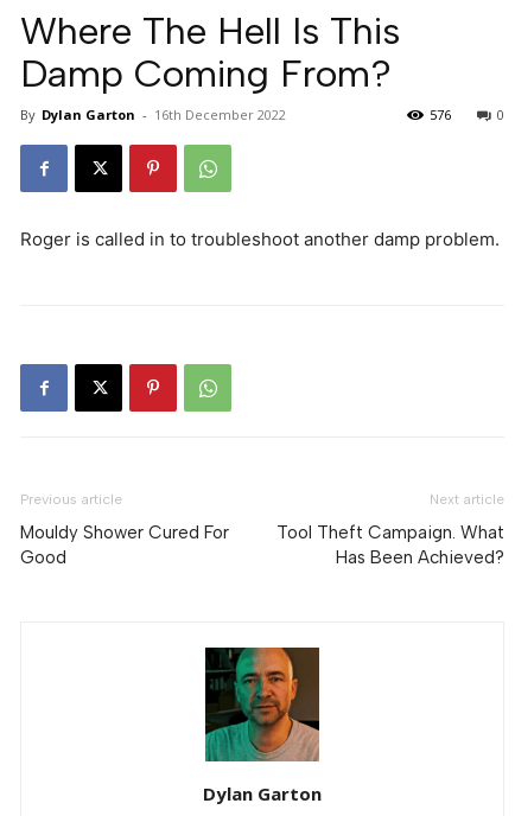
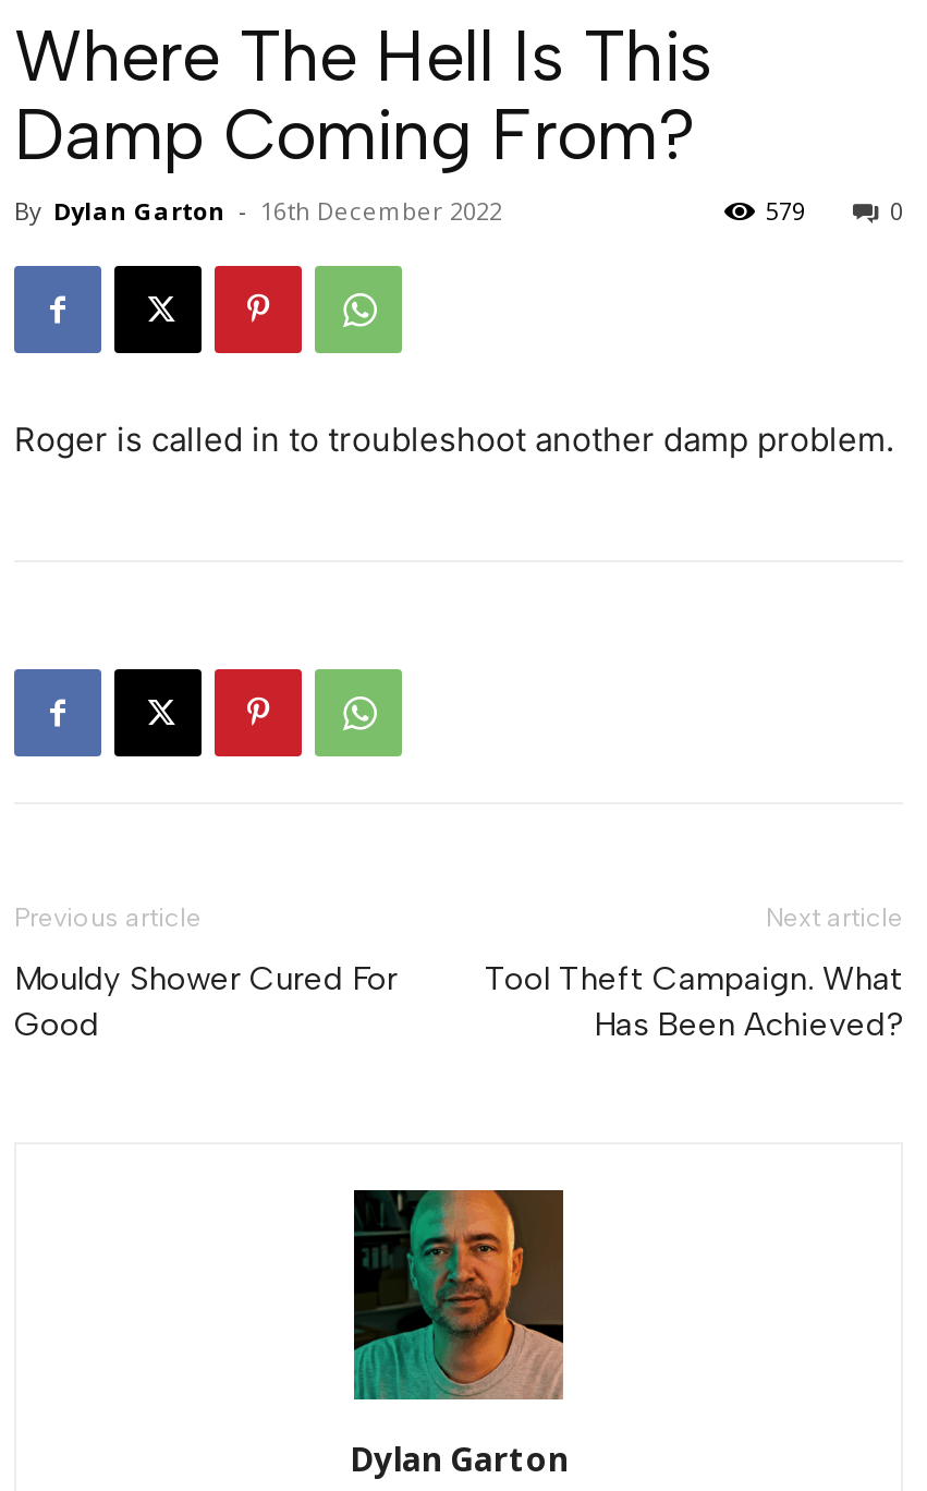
- 576
+ 579
